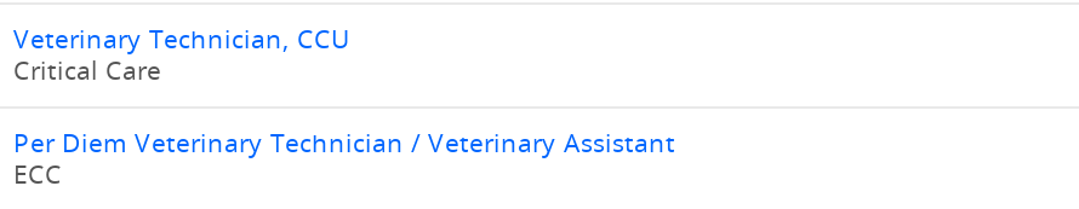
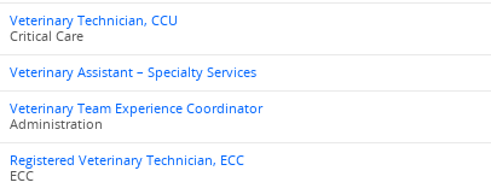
- Per Diem Veterinary Technician / Veterinary Assistant
+ Veterinary Assistant – Specialty Services
+ Veterinary Team Experience Coordinator
+ Administration
+ Registered Veterinary Technician, ECC
